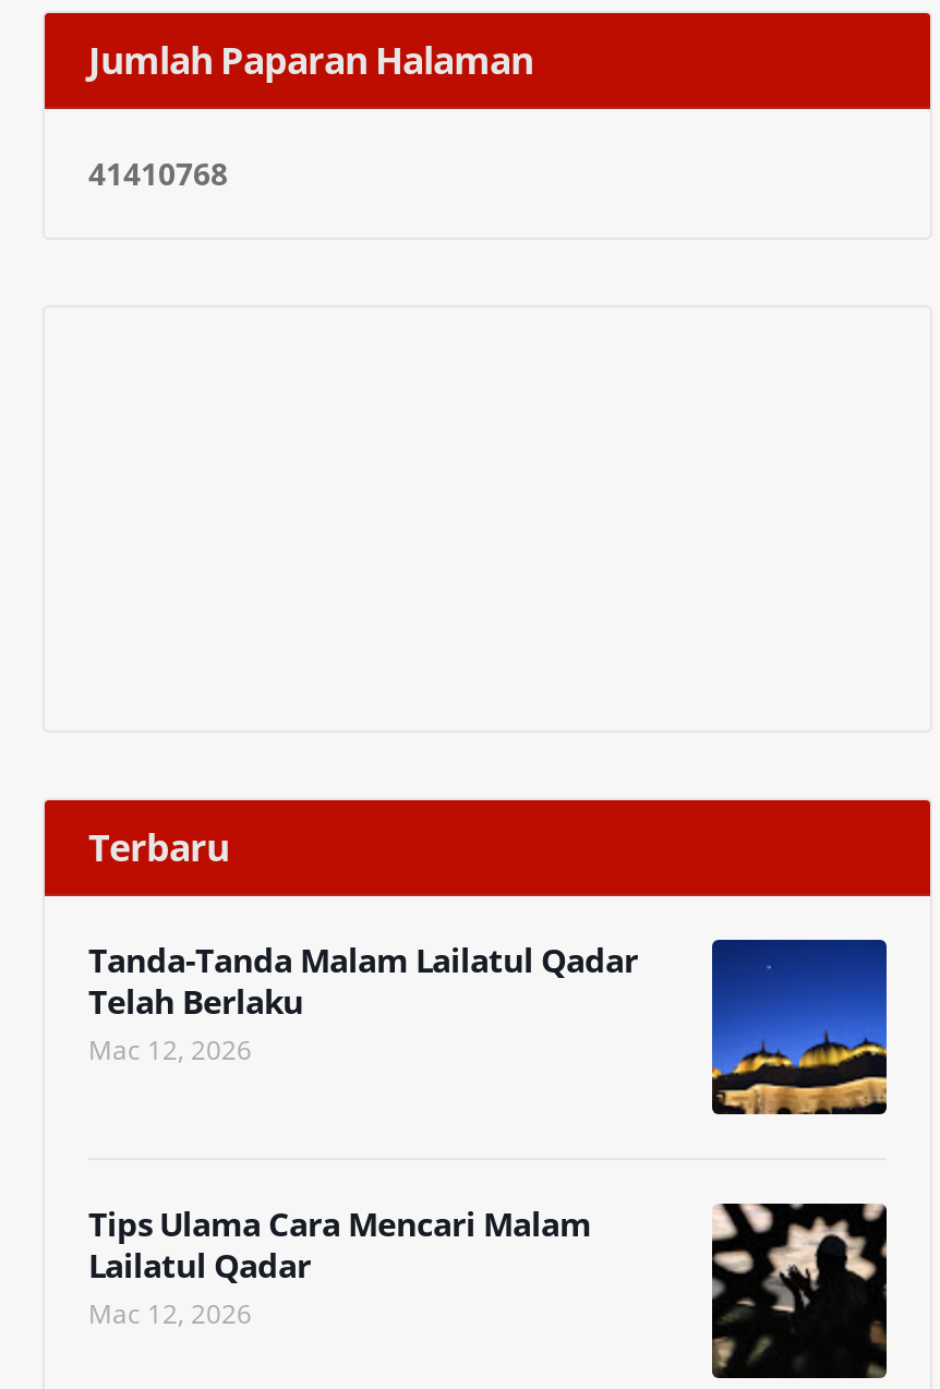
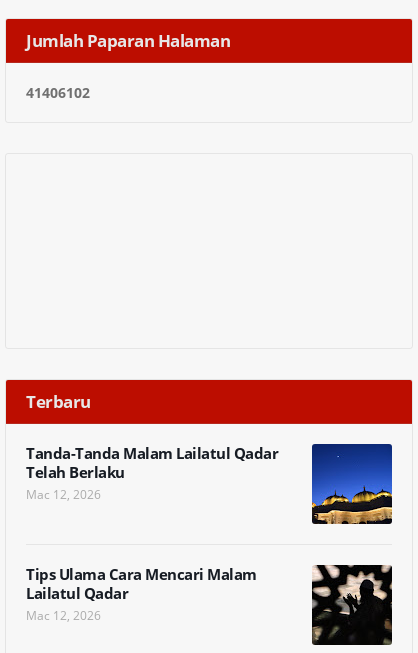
- 41410768
+ 41406102
